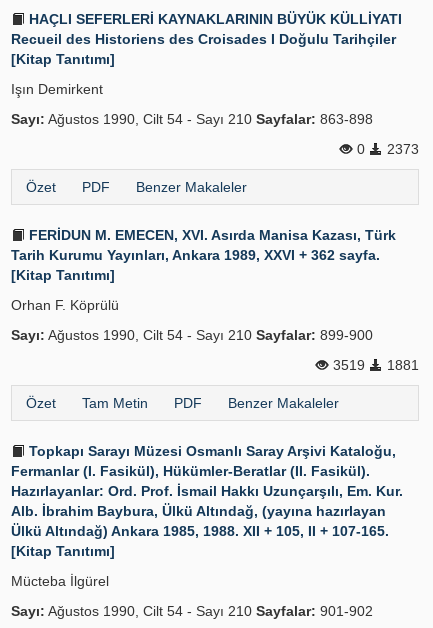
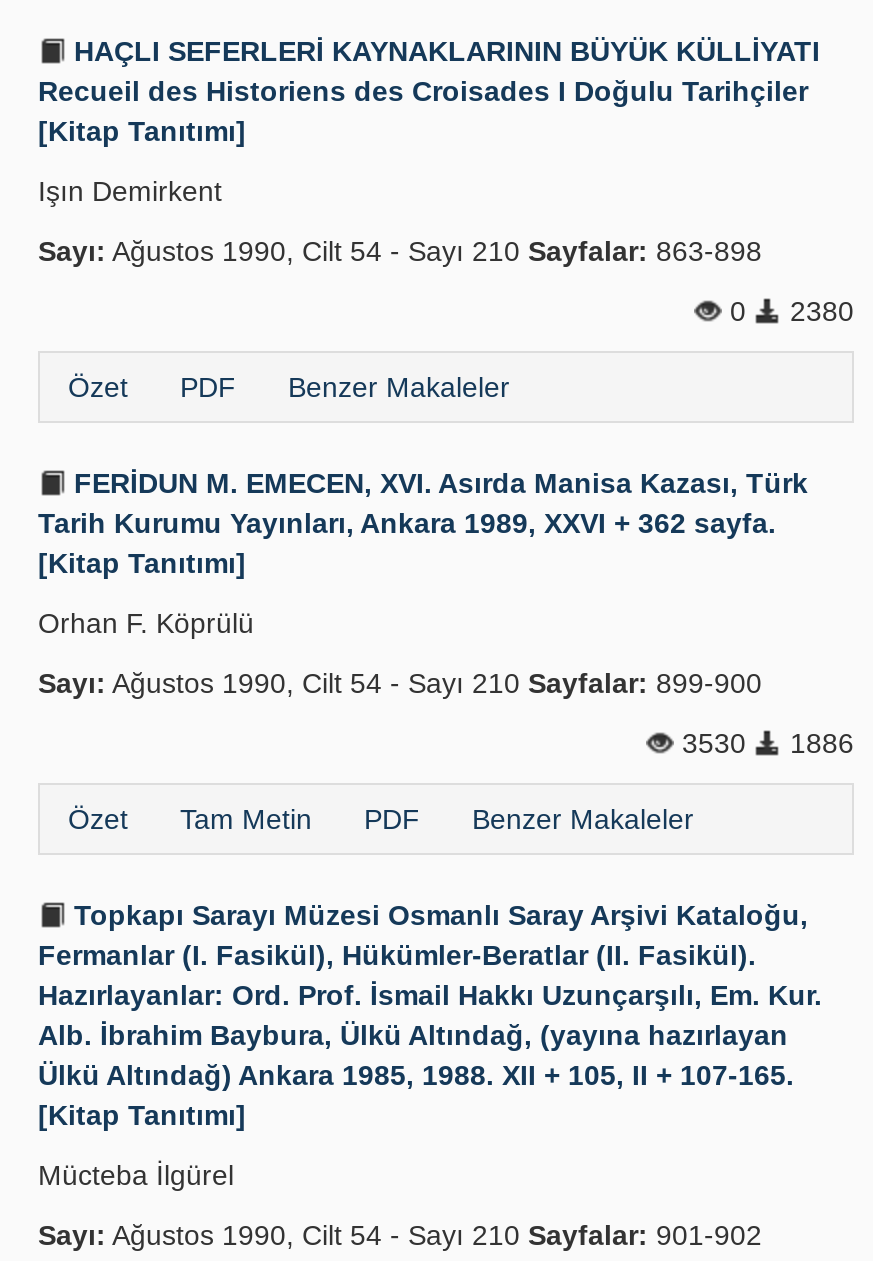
- 0 2373
+ 0 2380

- 3519
+ 3530

- 1881
+ 1886
